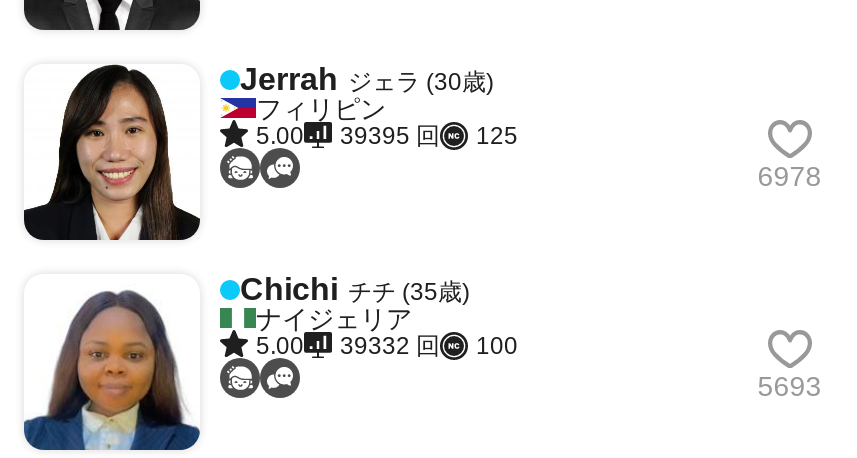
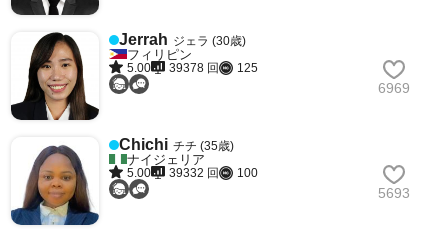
- 5.00 39395 回 125
+ 5.00 39378 回 125

- 6978
+ 6969
